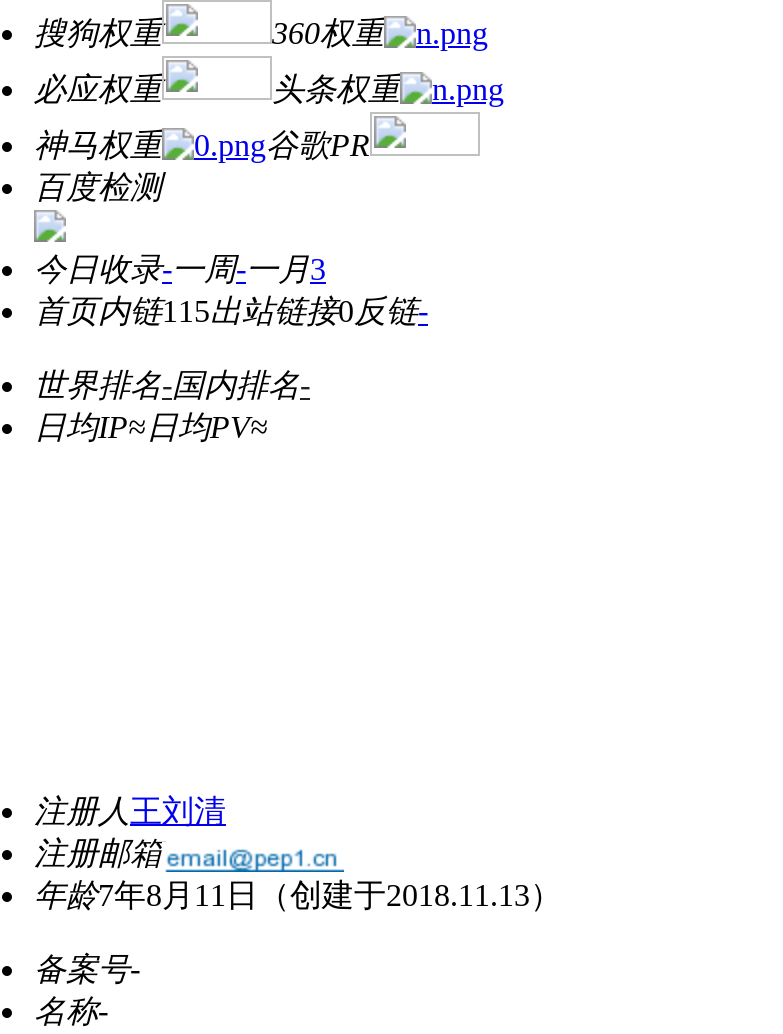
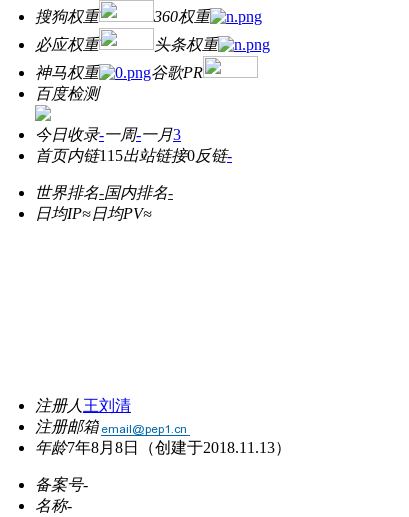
- 年龄7年8月11日（创建于2018.11.13）
+ 年龄7年8月8日（创建于2018.11.13）
